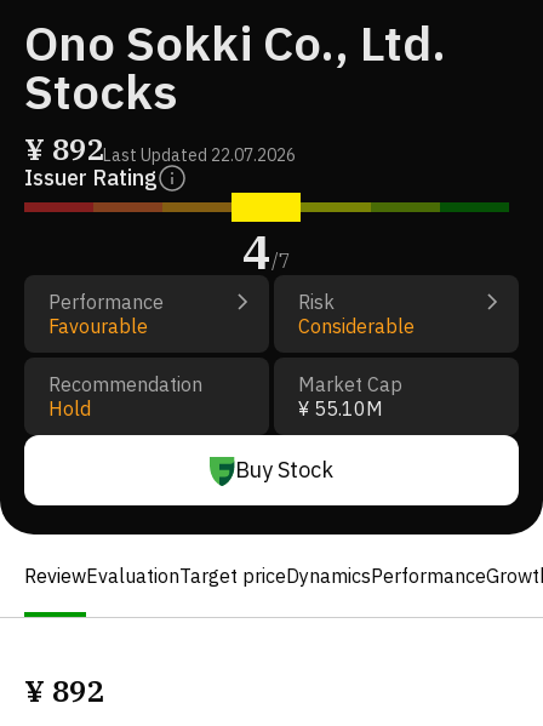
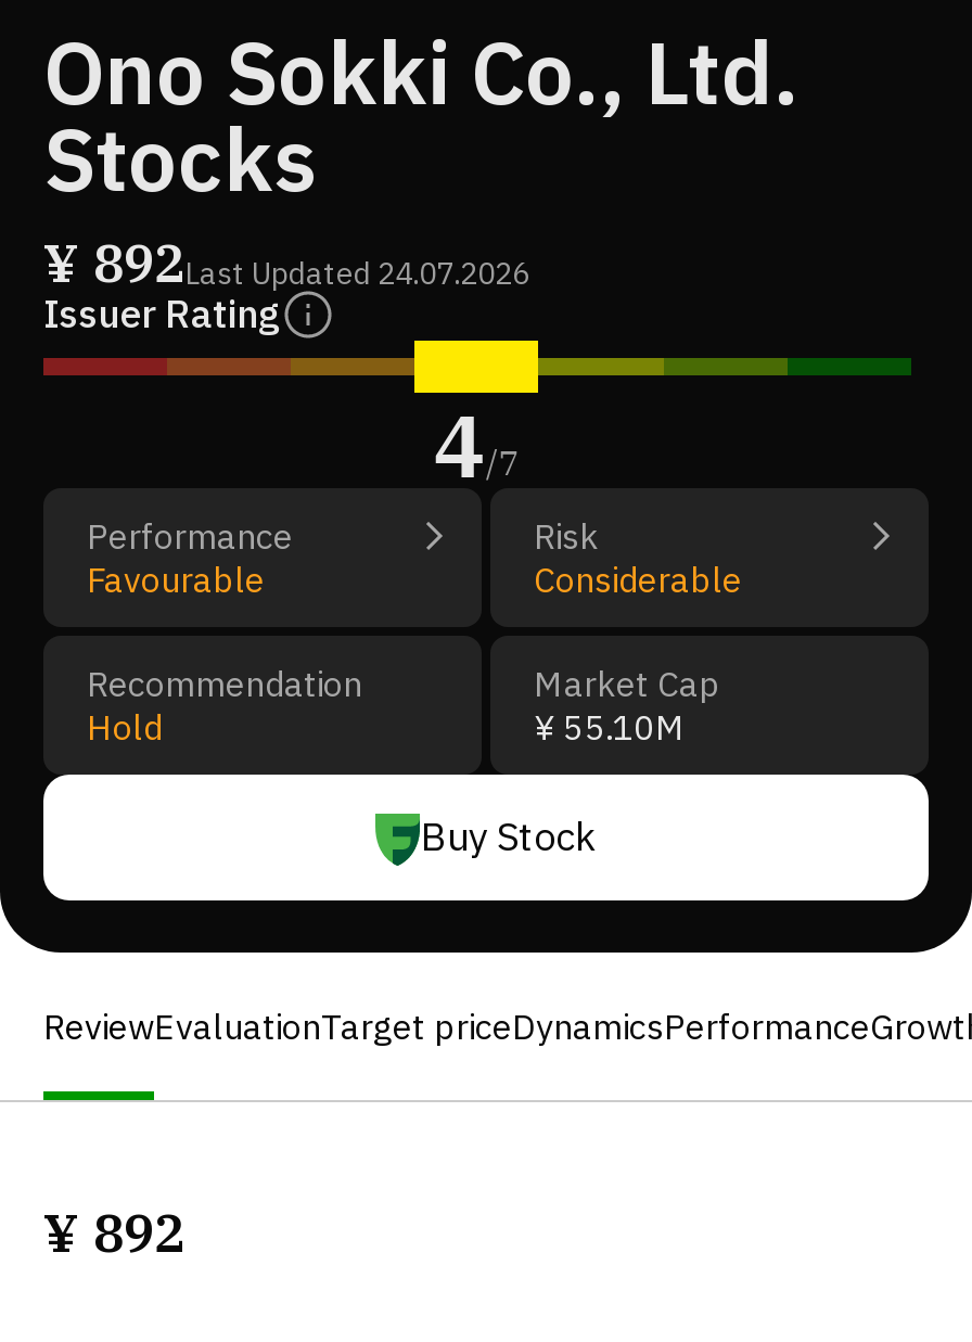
- ¥ 892Last Updated 22.07.2026
+ ¥ 892Last Updated 24.07.2026
